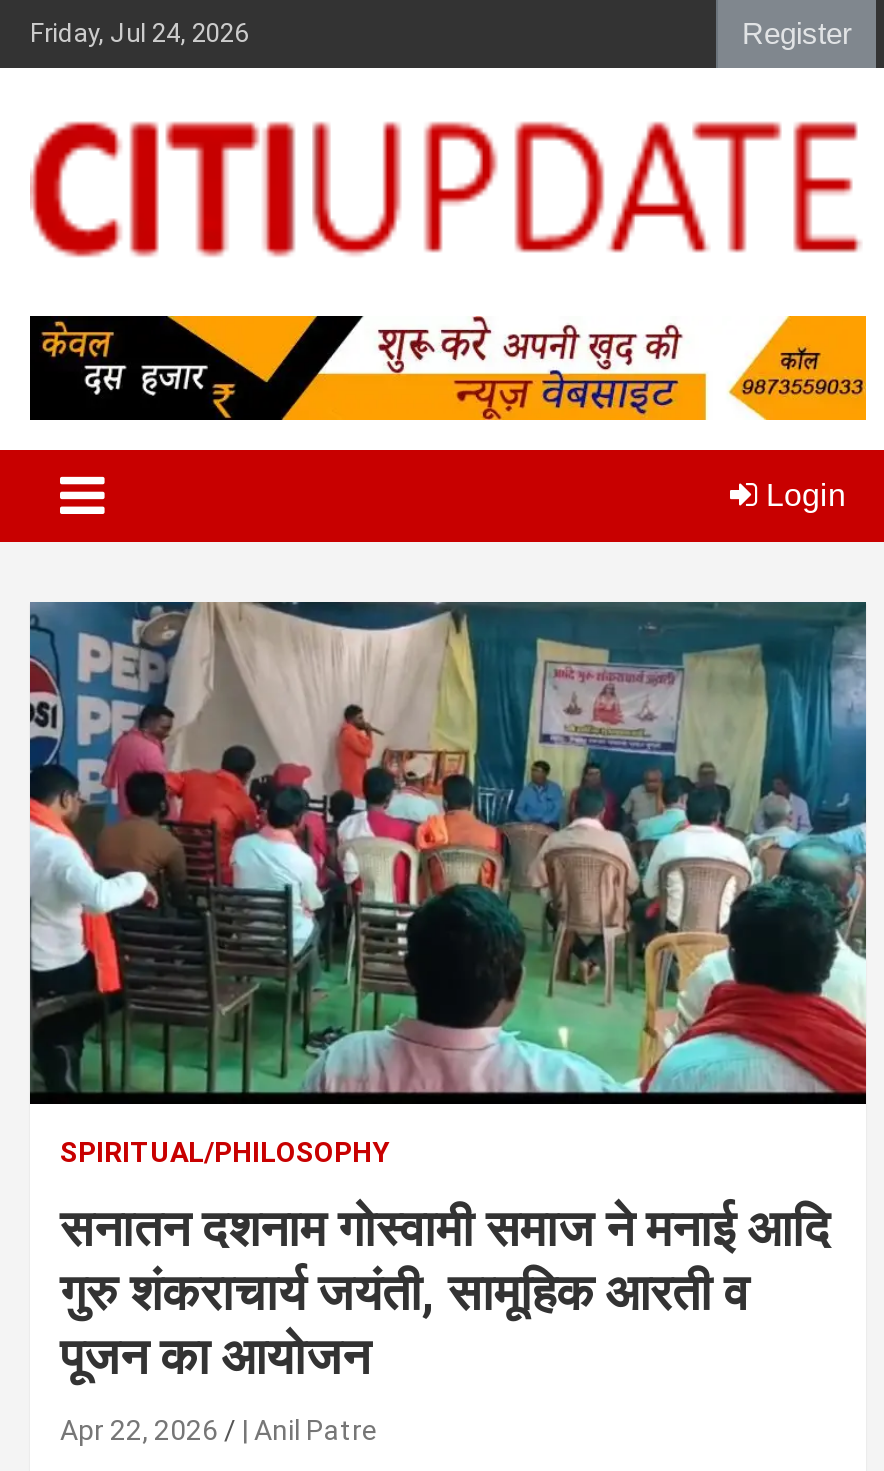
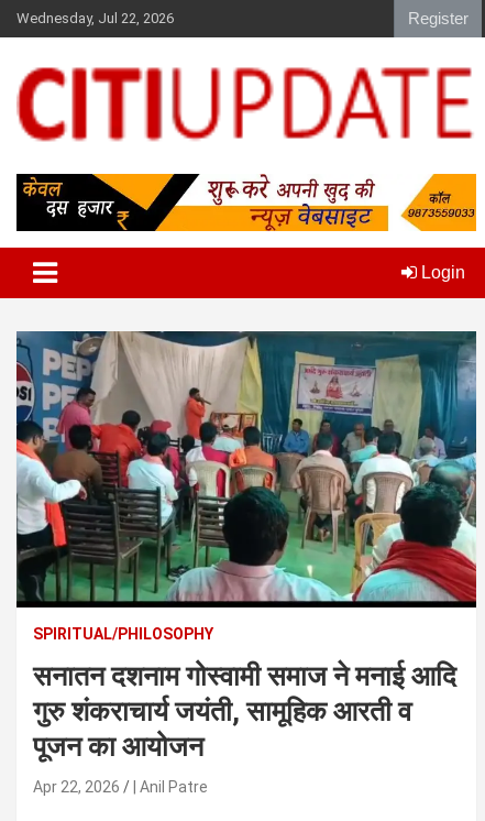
- Friday, Jul 24, 2026
+ Wednesday, Jul 22, 2026
